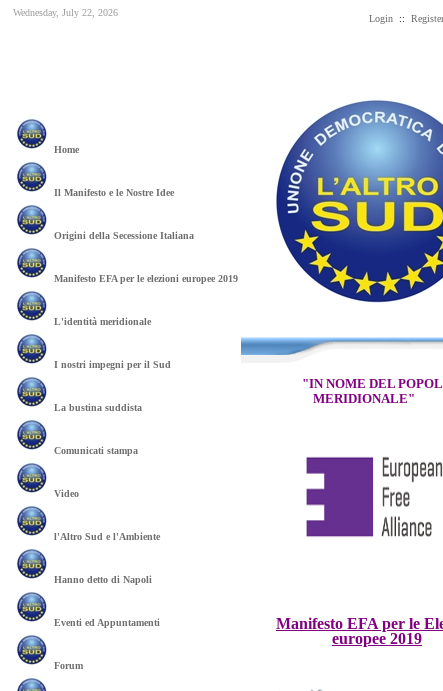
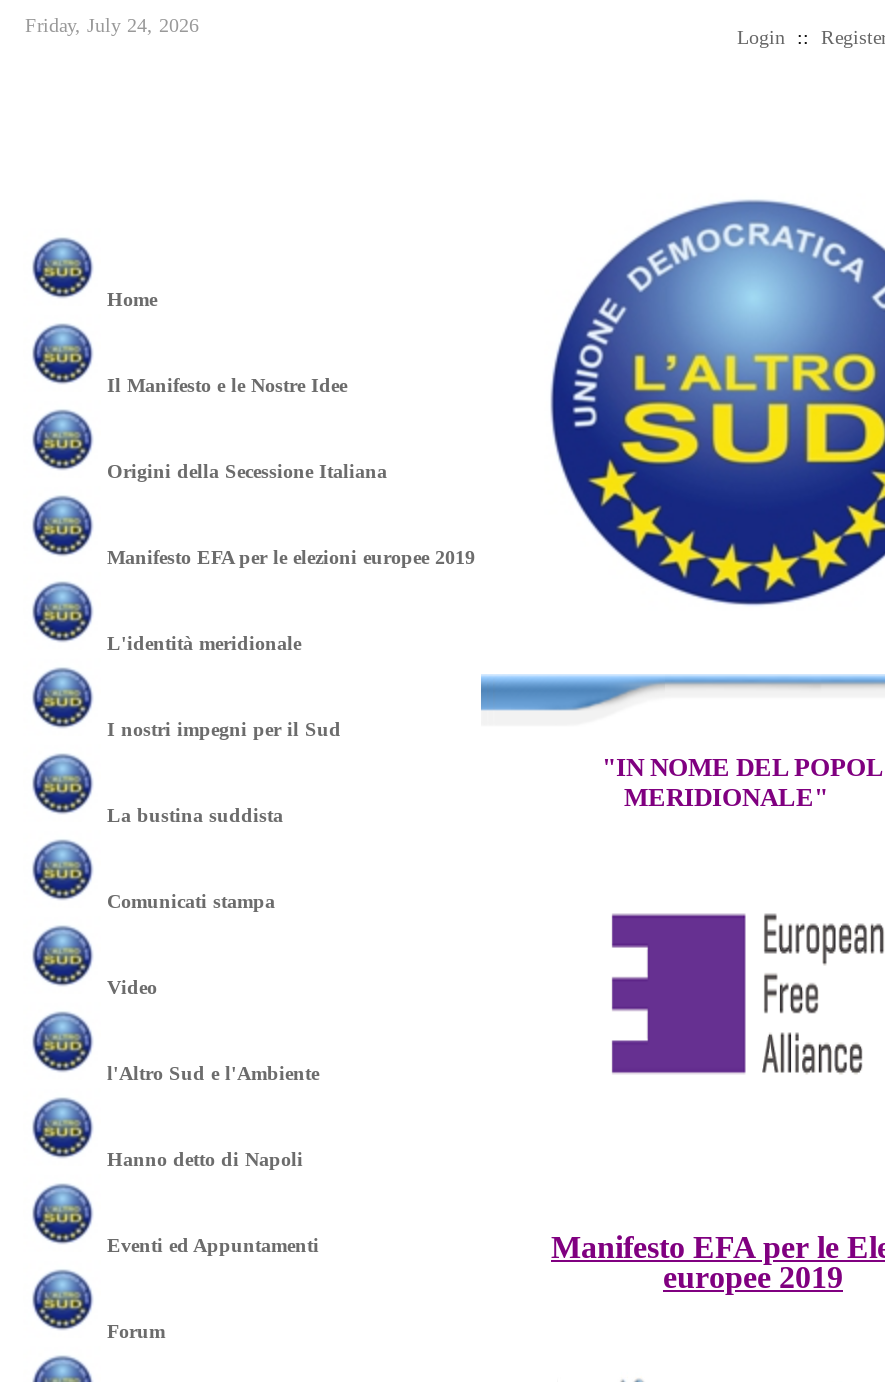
- Wednesday, July 22, 2026
+ Friday, July 24, 2026
